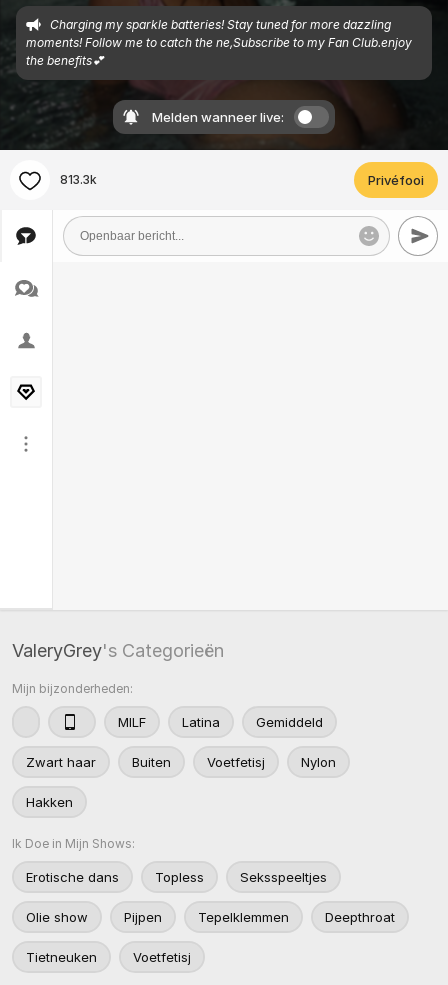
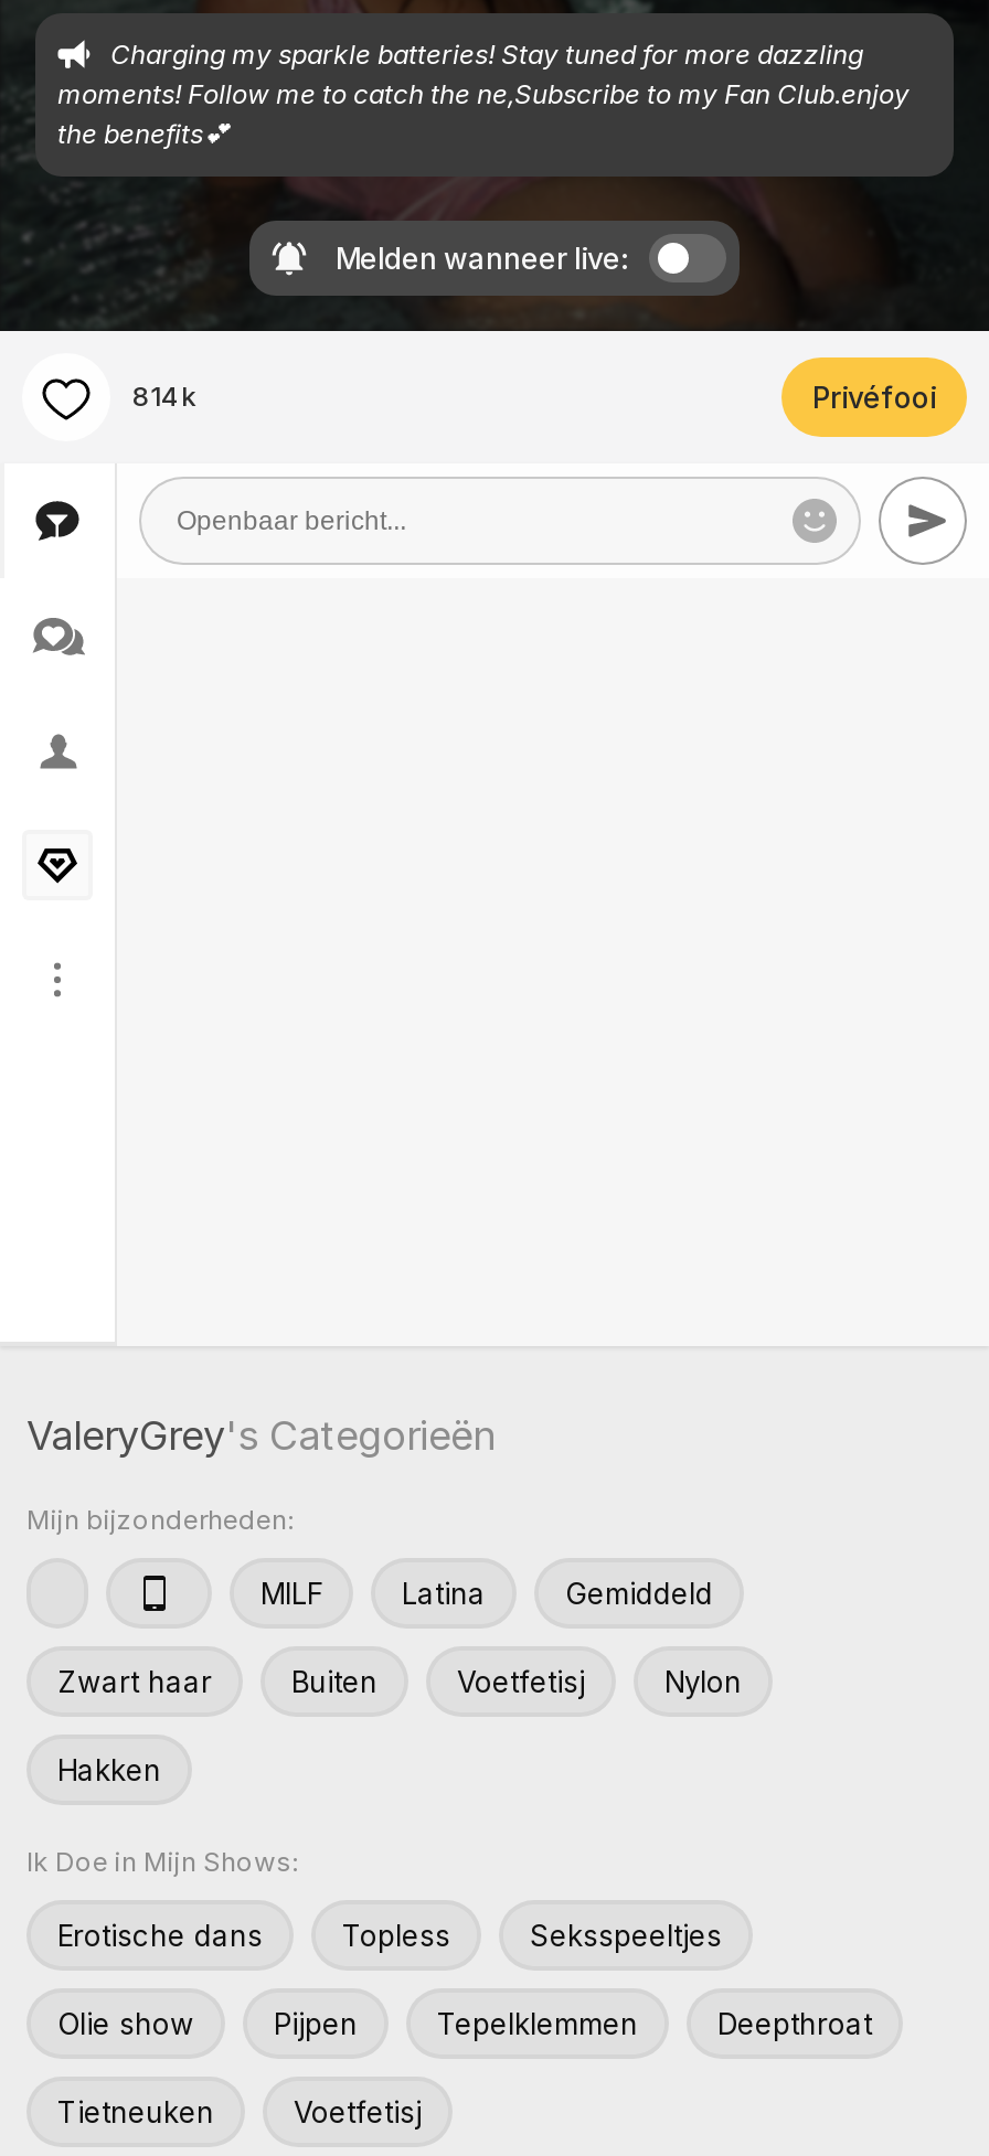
- 813.3k
+ 814k
